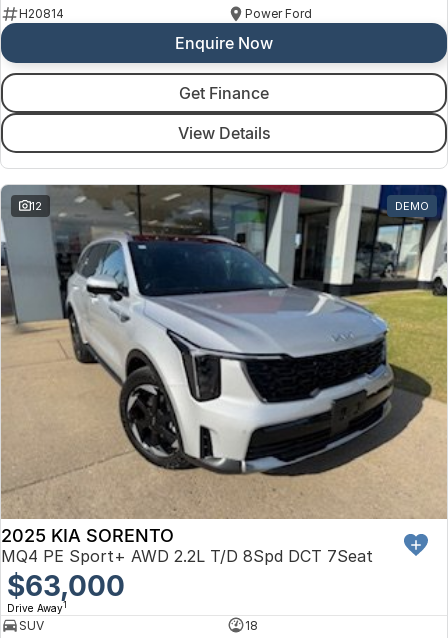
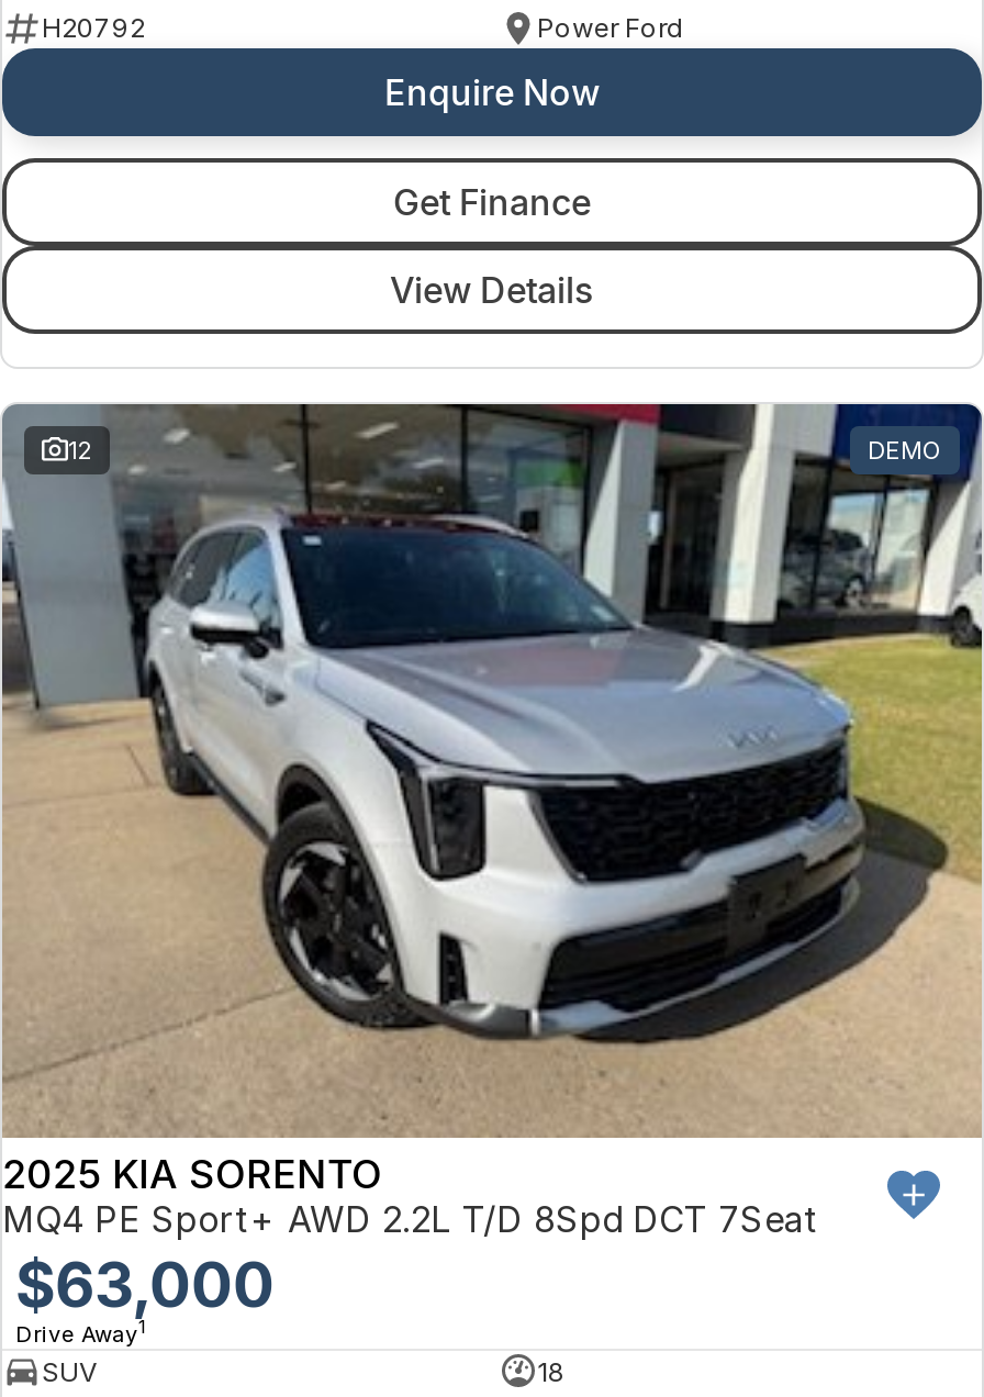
- H20814
+ H20792
